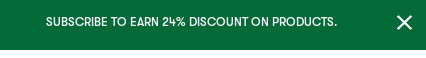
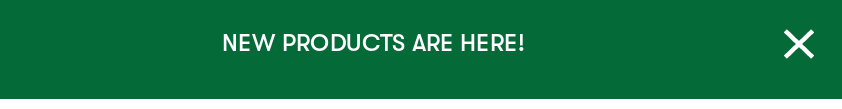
- SUBSCRIBE TO EARN 24% DISCOUNT ON PRODUCTS.
+ NEW PRODUCTS ARE HERE!
